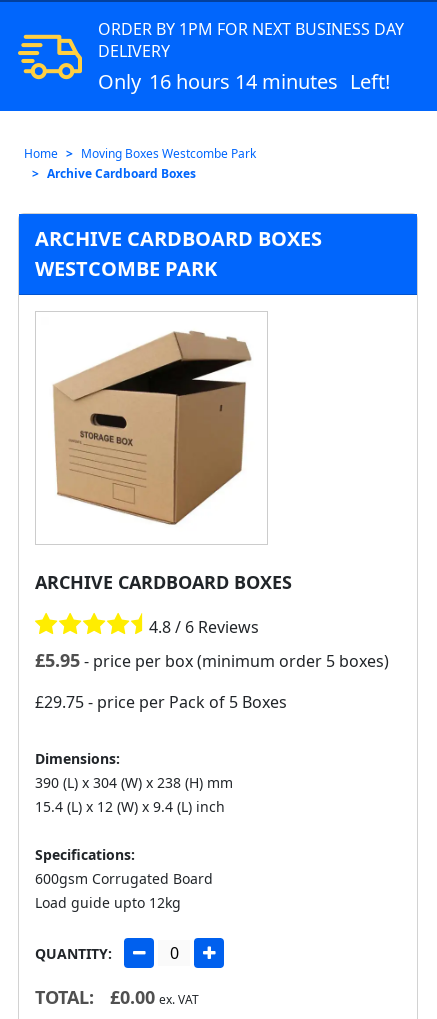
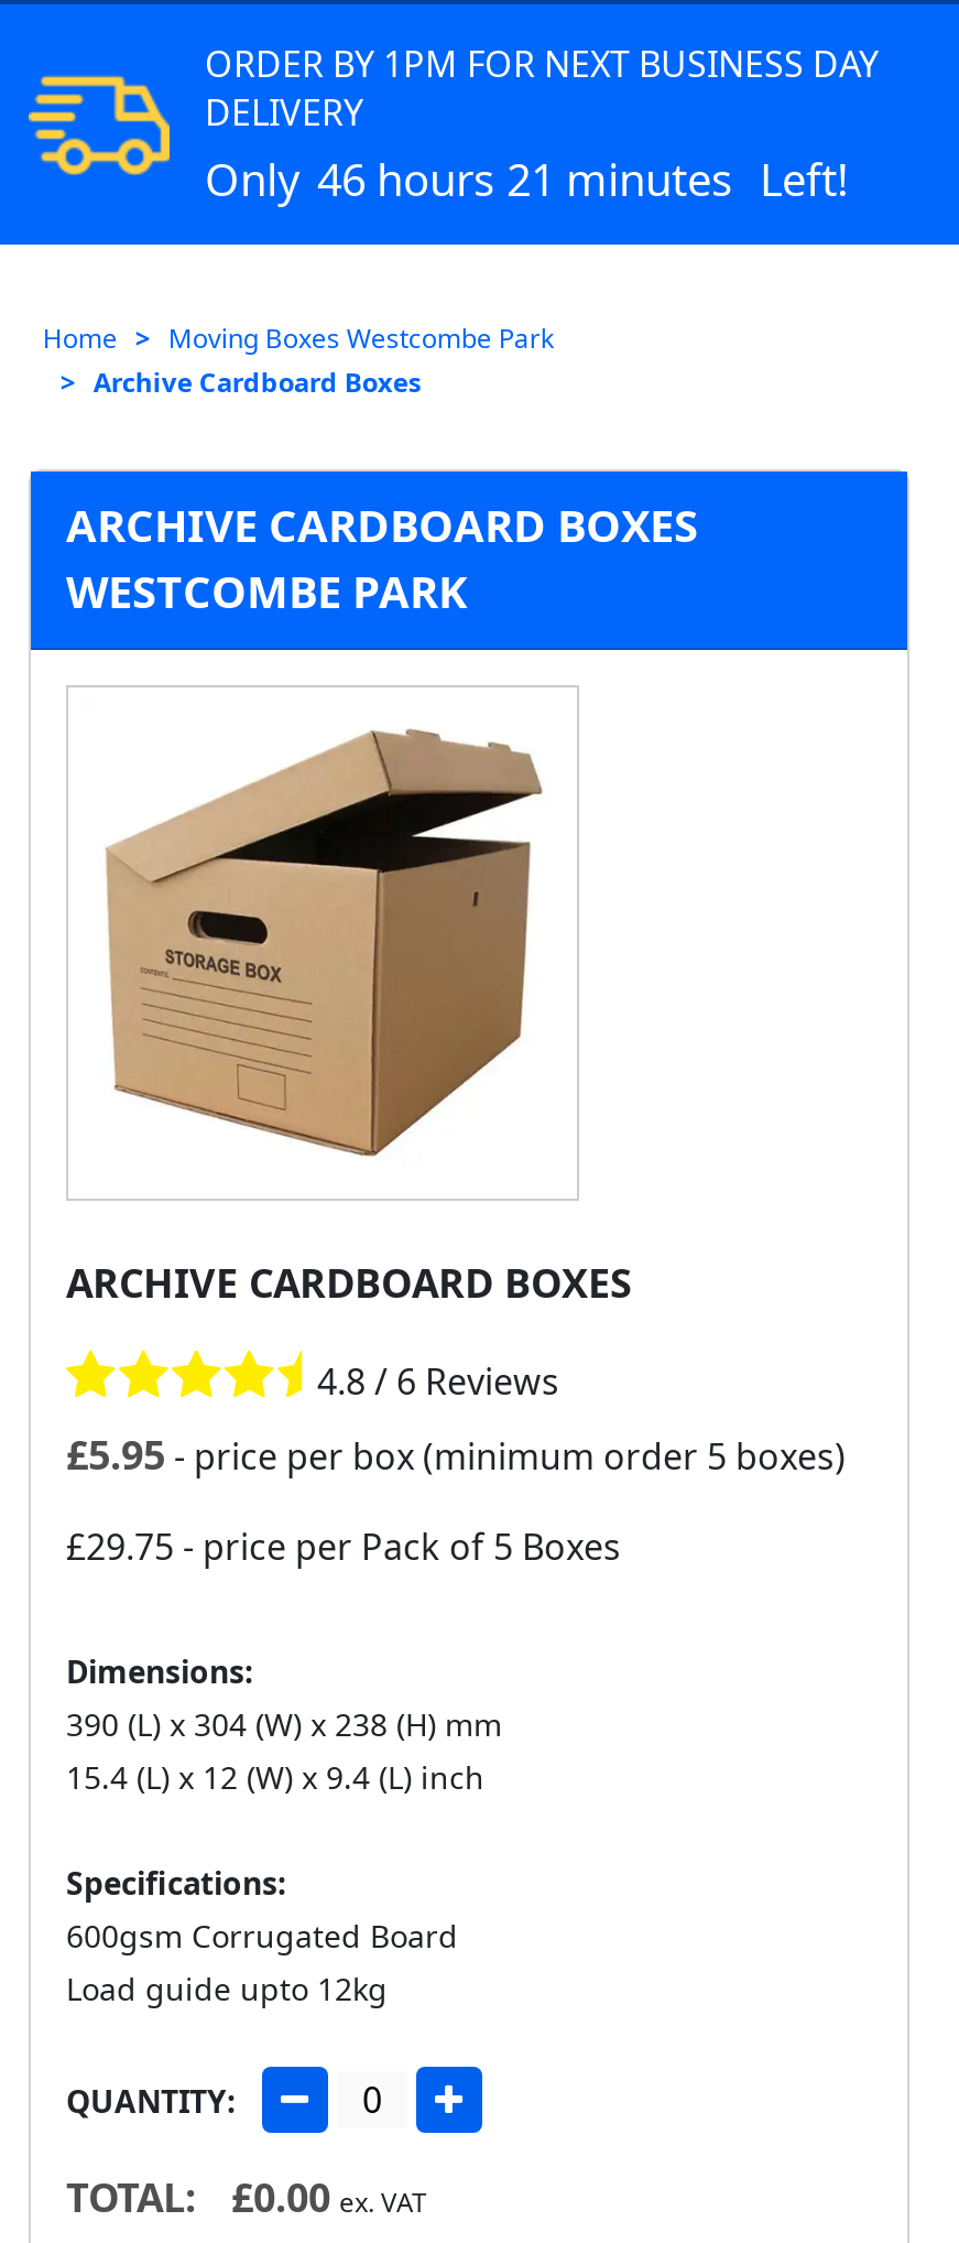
- Only 16 hours 14 minutes Left!
+ Only 46 hours 21 minutes Left!
